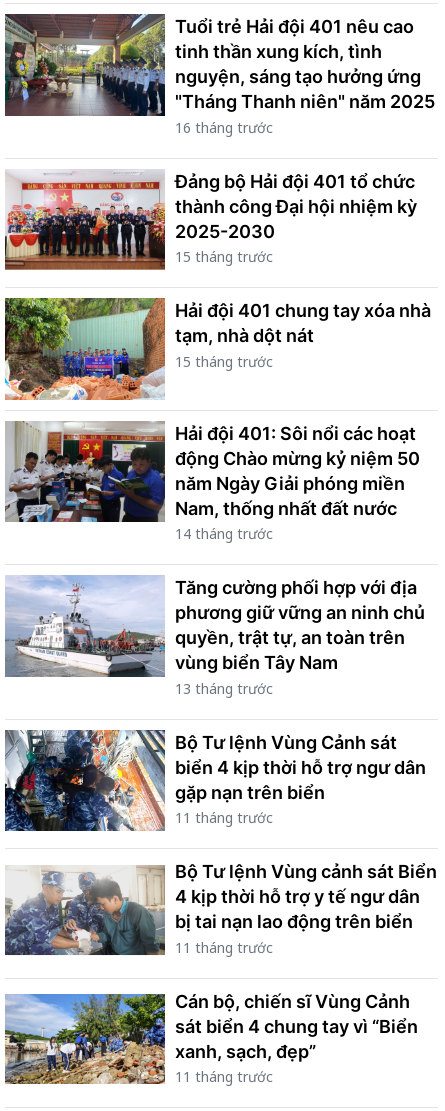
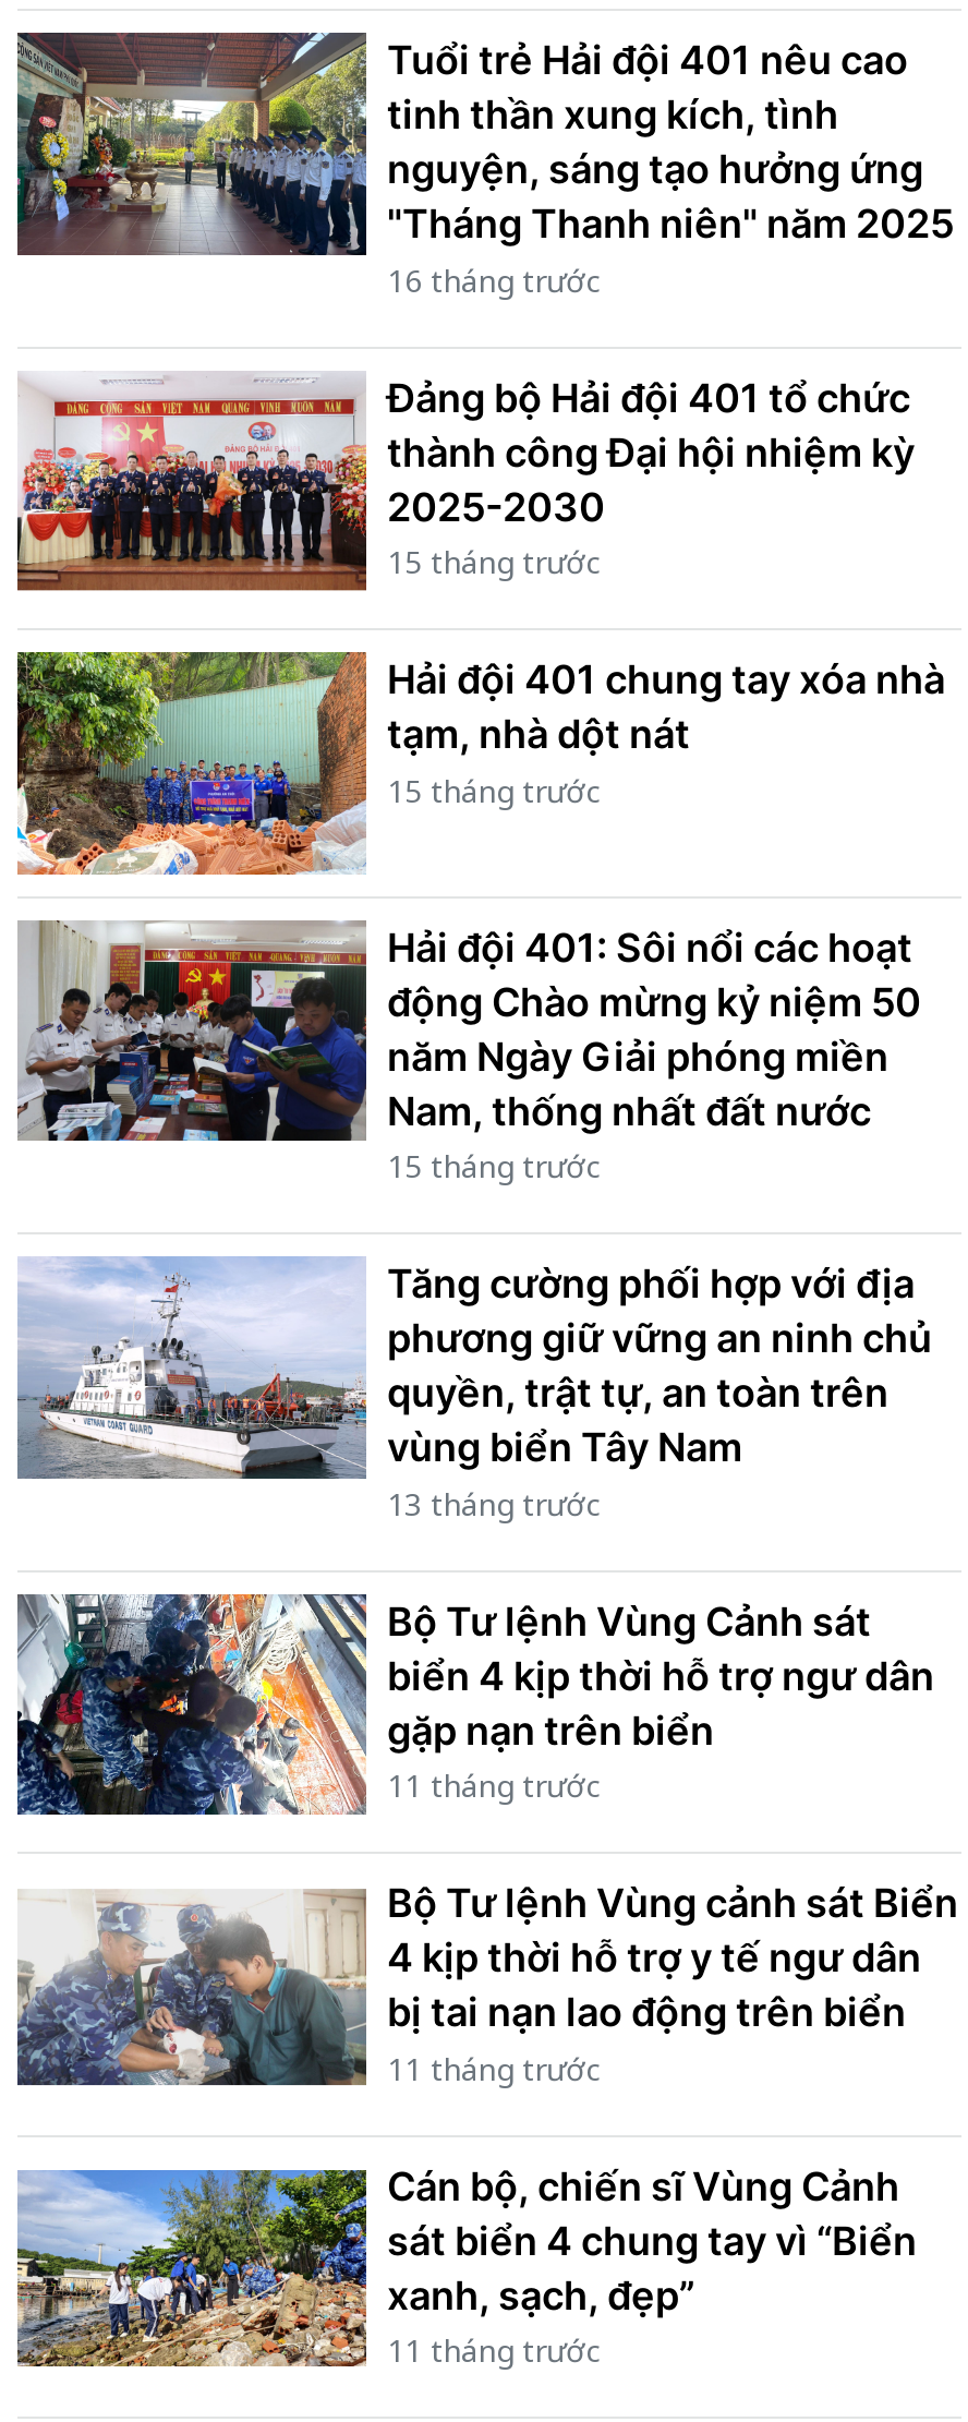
- 14 tháng trước
+ 15 tháng trước
